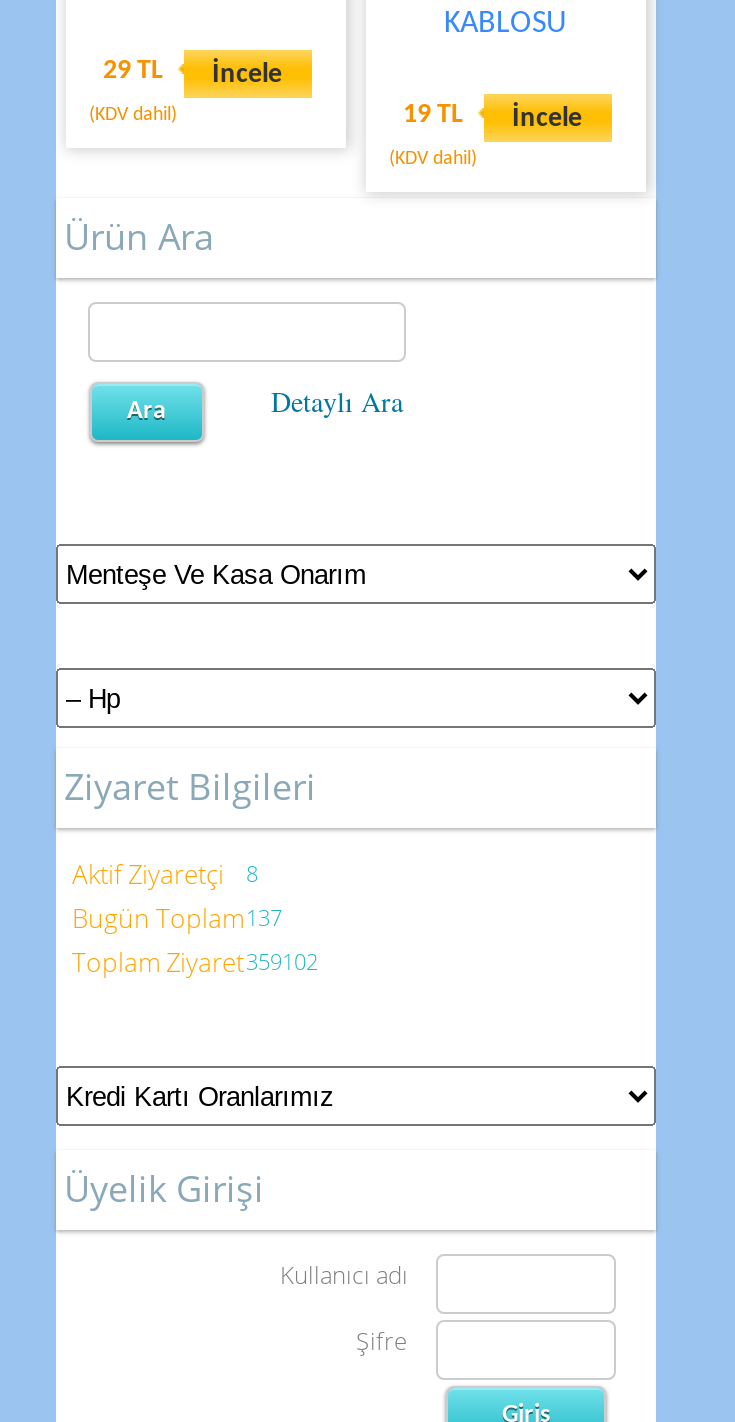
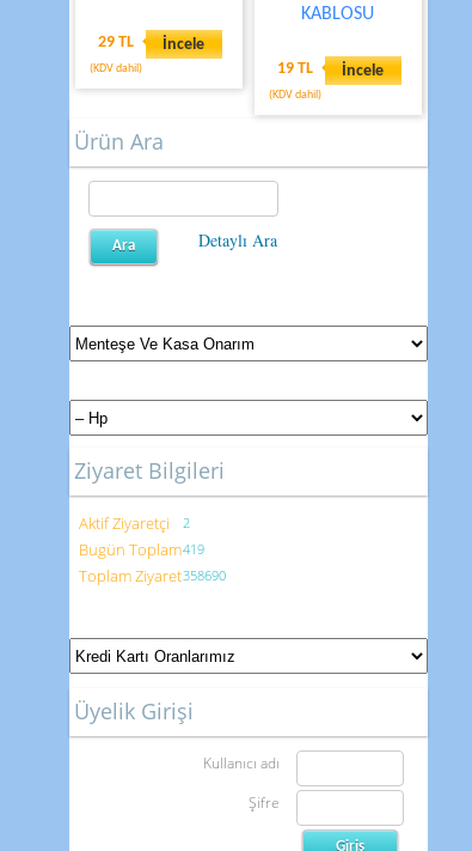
- Aktif Ziyaretçi 8
+ Aktif Ziyaretçi 2

- Bugün Toplam137
+ Bugün Toplam419

- Toplam Ziyaret359102
+ Toplam Ziyaret358690
